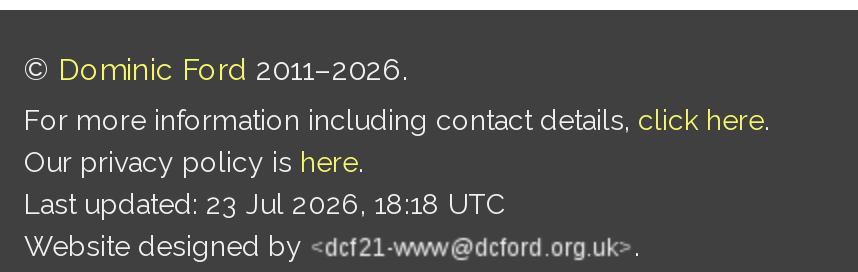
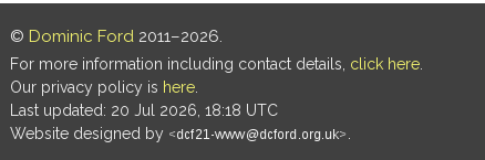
- Last updated: 23 Jul 2026, 18:18 UTC
+ Last updated: 20 Jul 2026, 18:18 UTC
